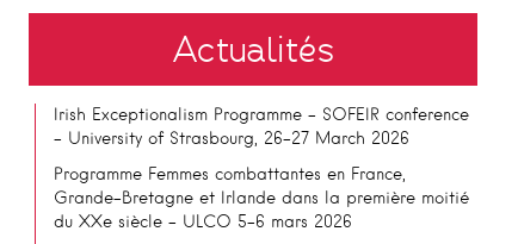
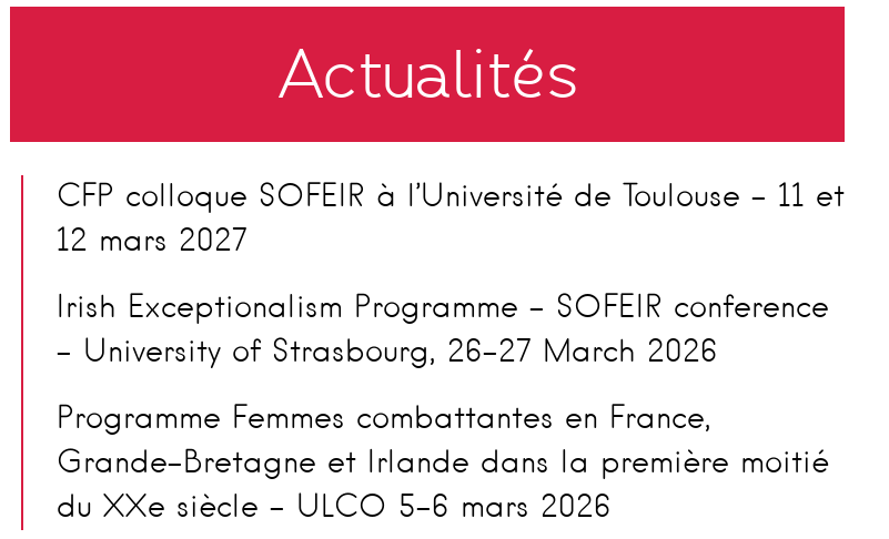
+ CFP colloque SOFEIR à l’Université de Toulouse – 11 et
+ 12 mars 2027
